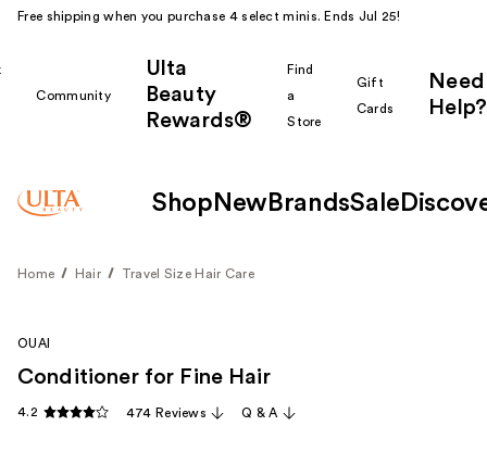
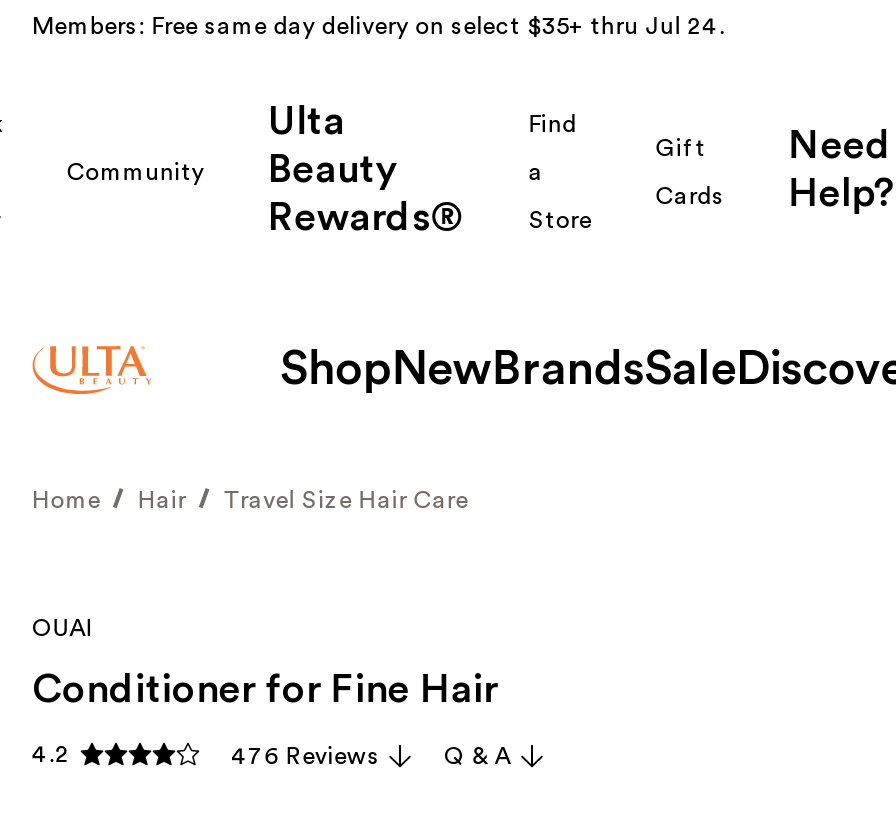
- Free shipping when you purchase 4 select minis. Ends Jul 25!
+ Members: Free same day delivery on select $35+ thru Jul 24.

- 474 Reviews
+ 476 Reviews
